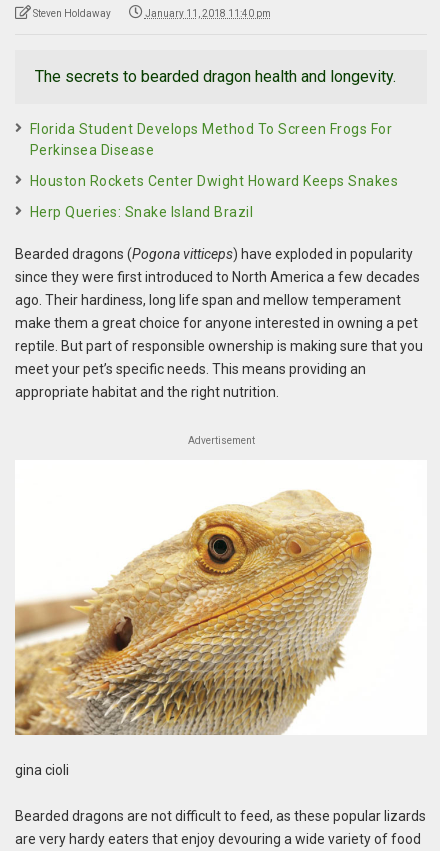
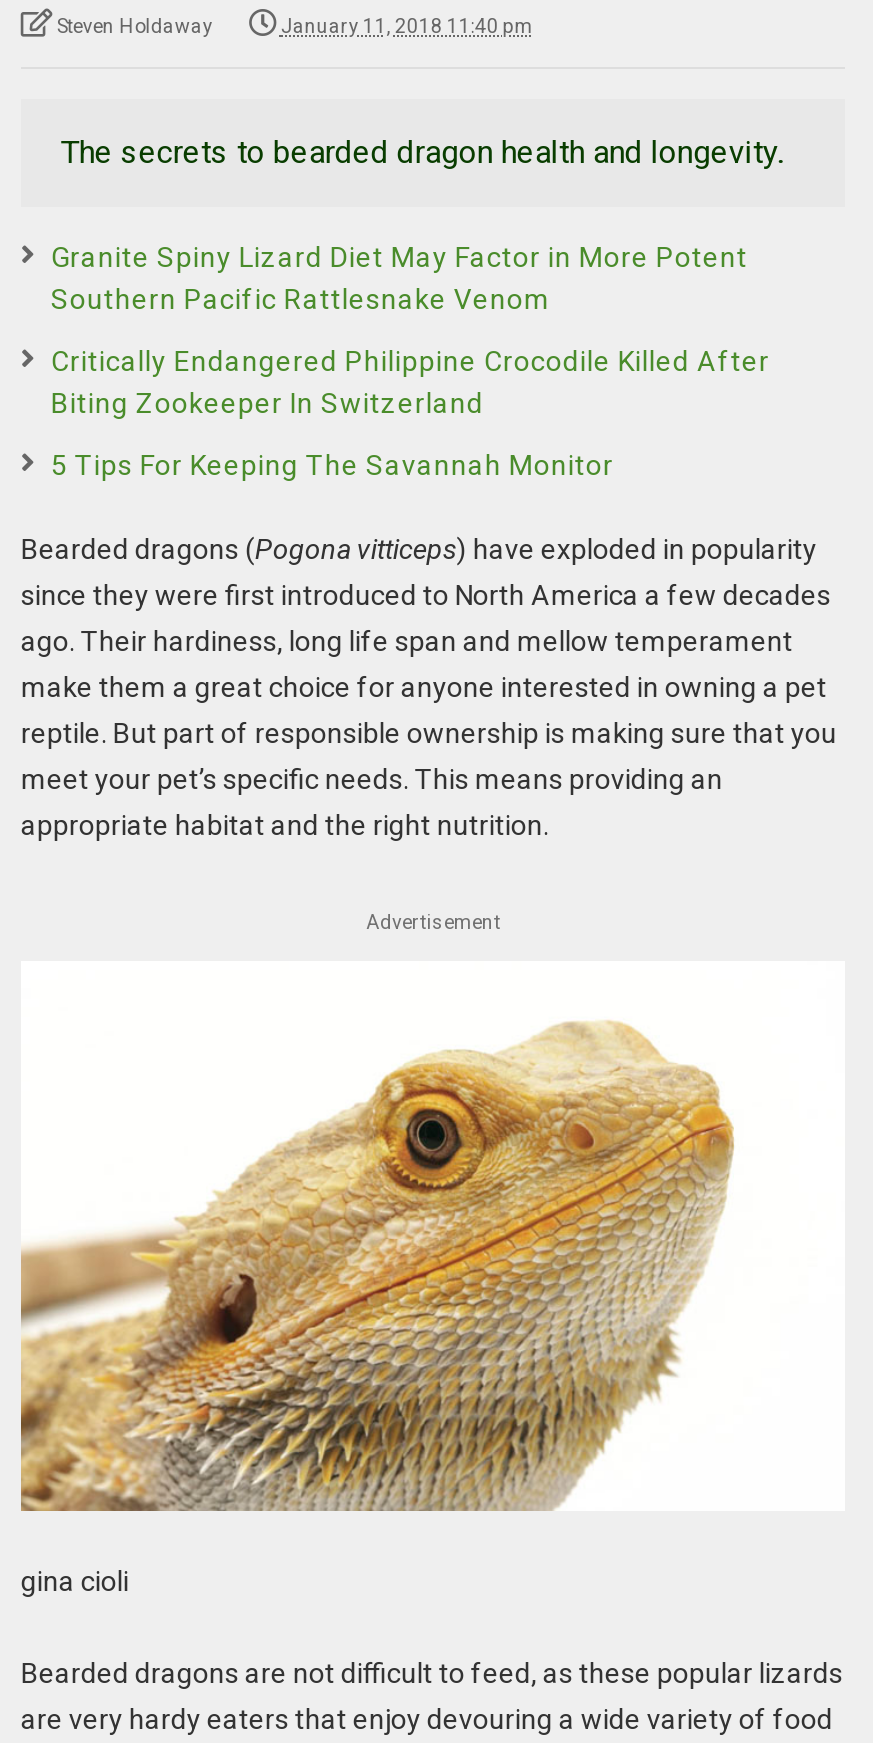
- Florida Student Develops Method To Screen Frogs For
- Perkinsea Disease
+ Granite Spiny Lizard Diet May Factor in More Potent
+ Southern Pacific Rattlesnake Venom

- Houston Rockets Center Dwight Howard Keeps Snakes
+ Critically Endangered Philippine Crocodile Killed After
+ Biting Zookeeper In Switzerland

- Herp Queries: Snake Island Brazil
+ 5 Tips For Keeping The Savannah Monitor
